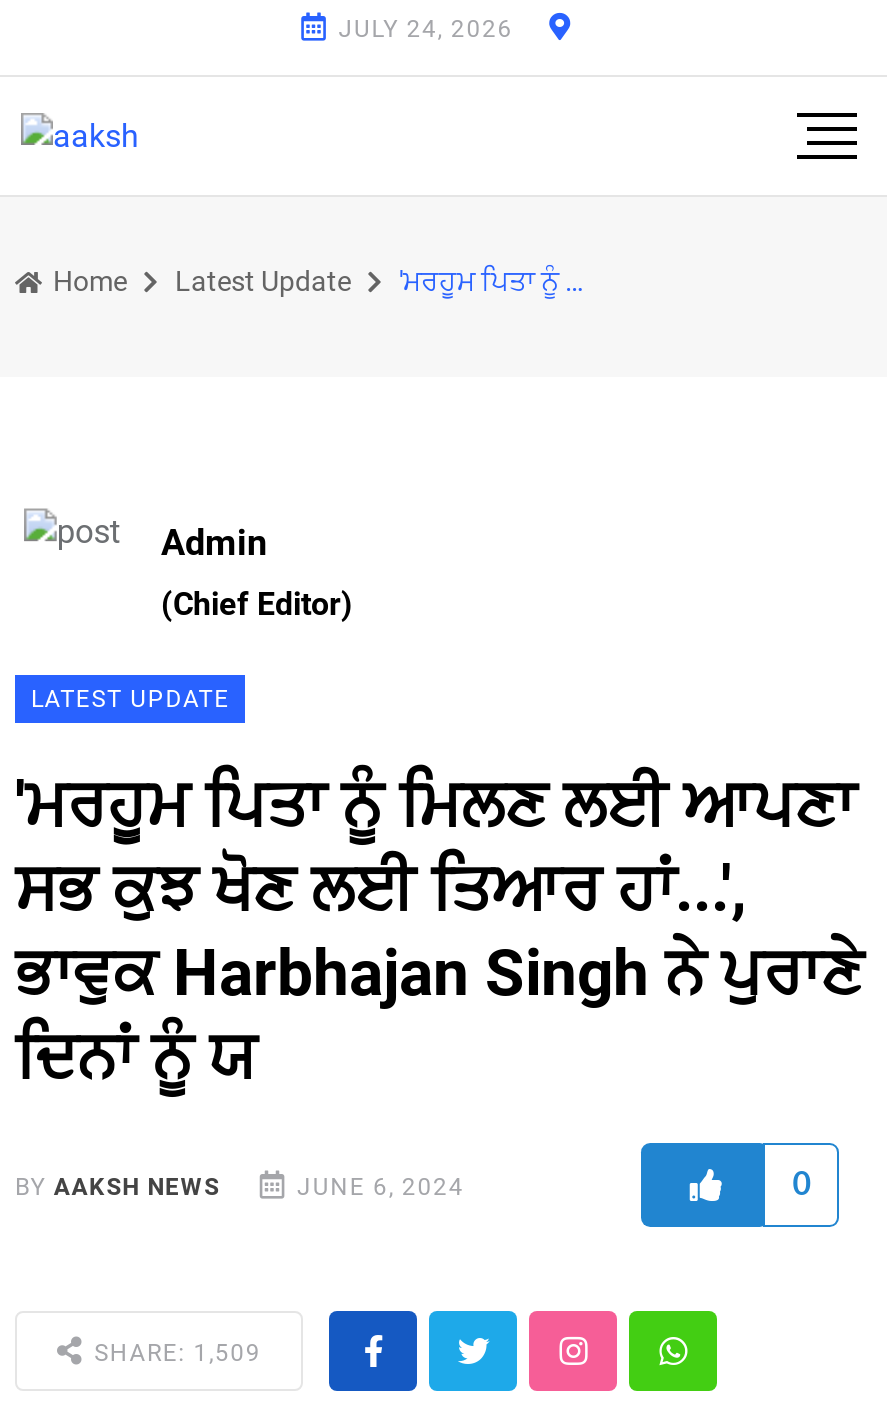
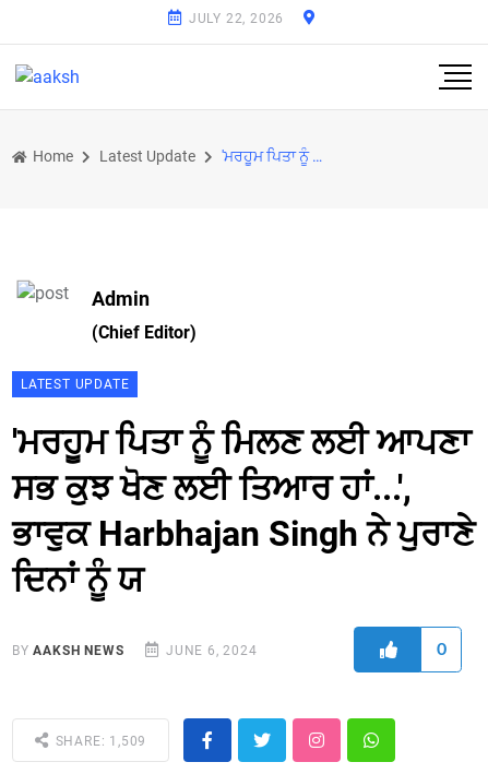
- JULY 24, 2026
+ JULY 22, 2026
